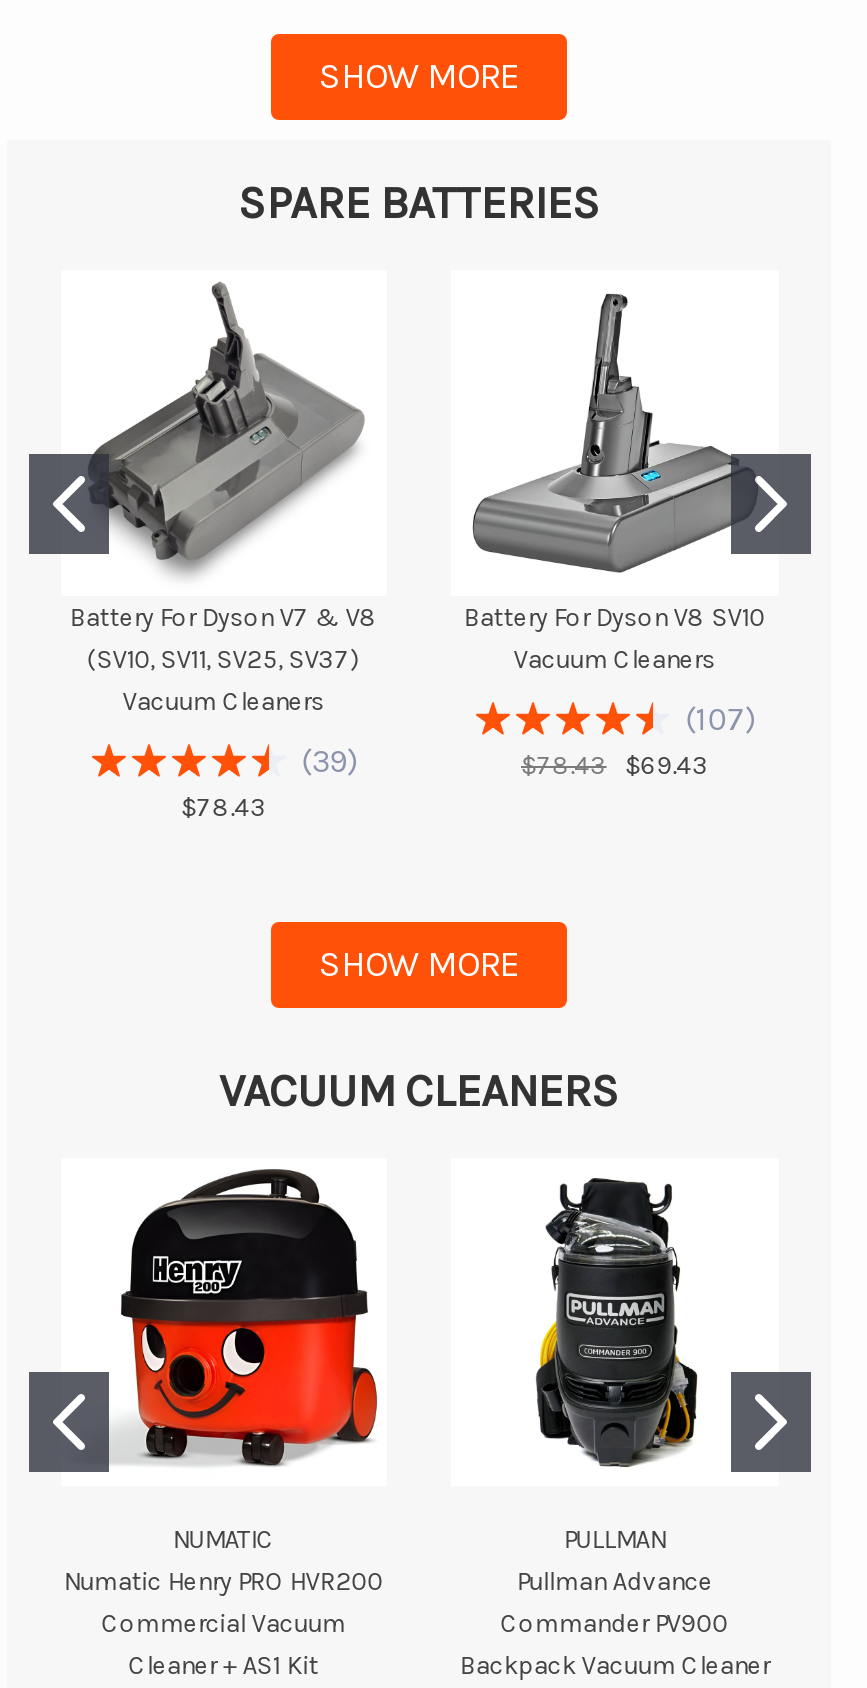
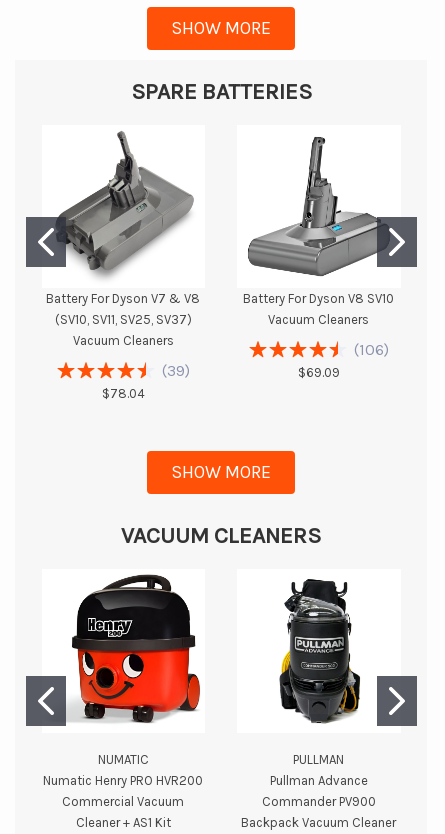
- (107)
- $78.43 $69.43
+ (106)
+ $69.09

- $78.43
+ $78.04
